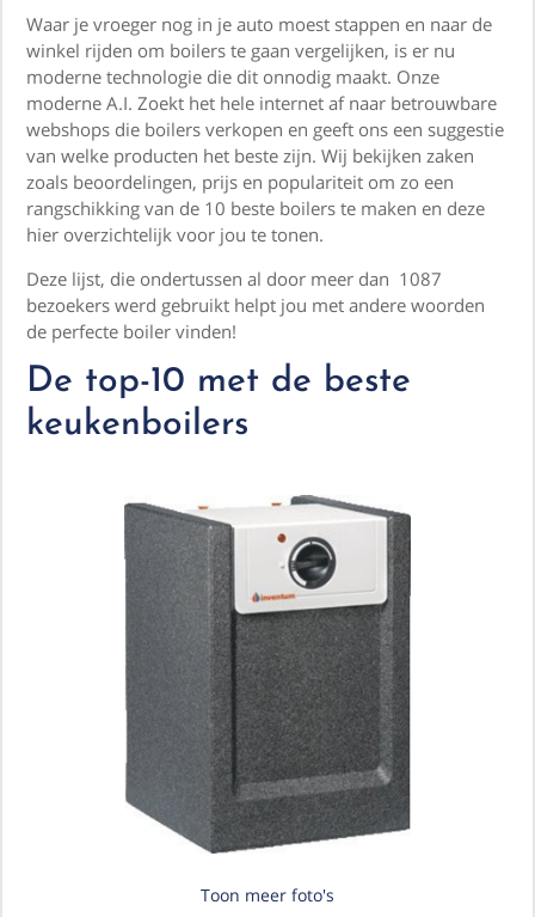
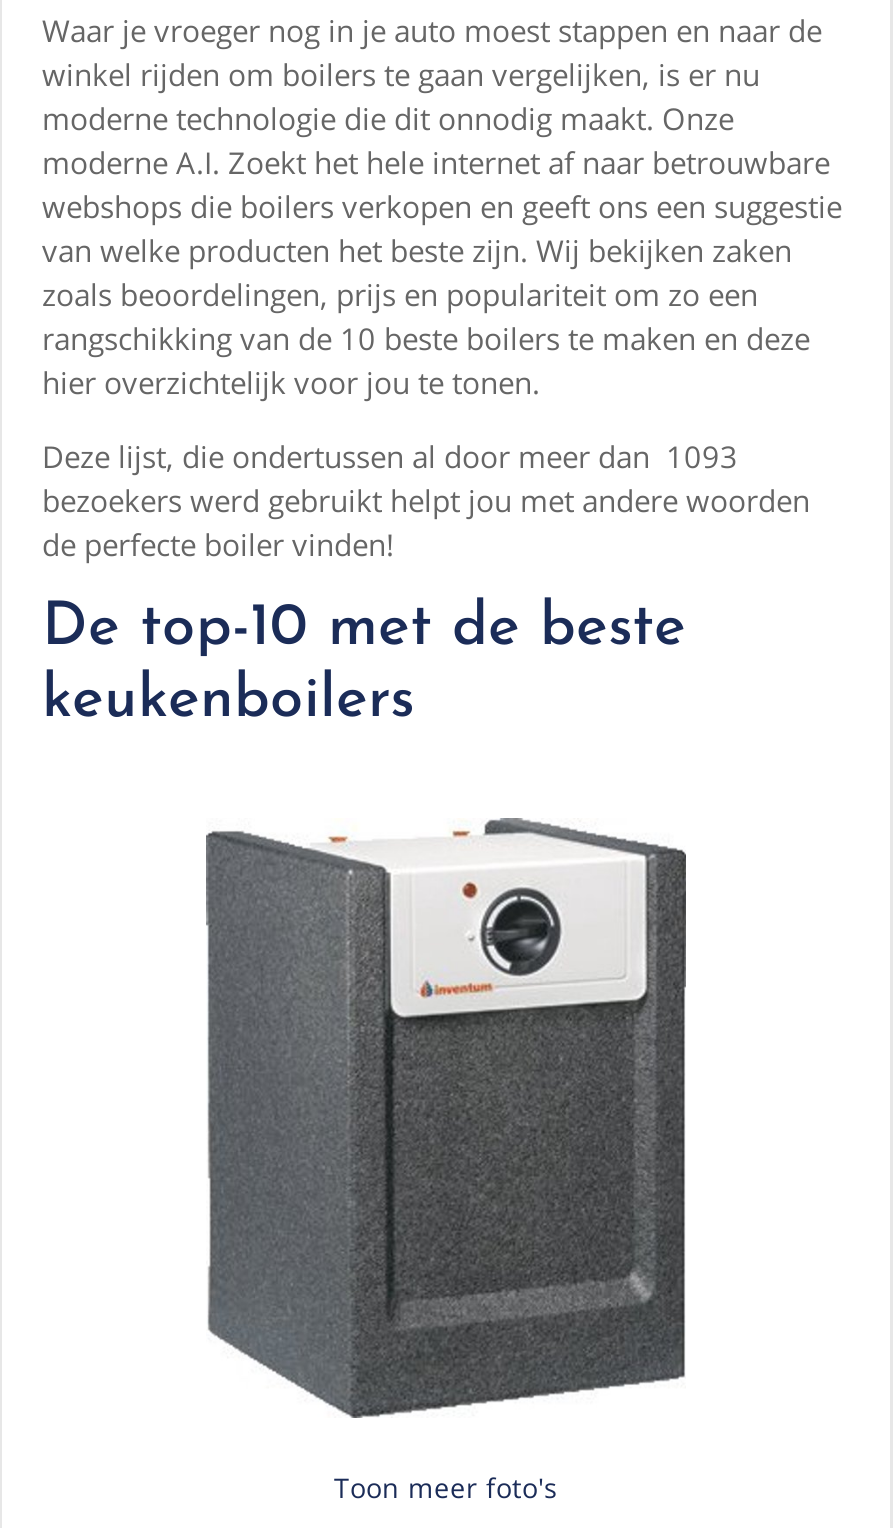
- Deze lijst, die ondertussen al door meer dan 1087
+ Deze lijst, die ondertussen al door meer dan 1093
